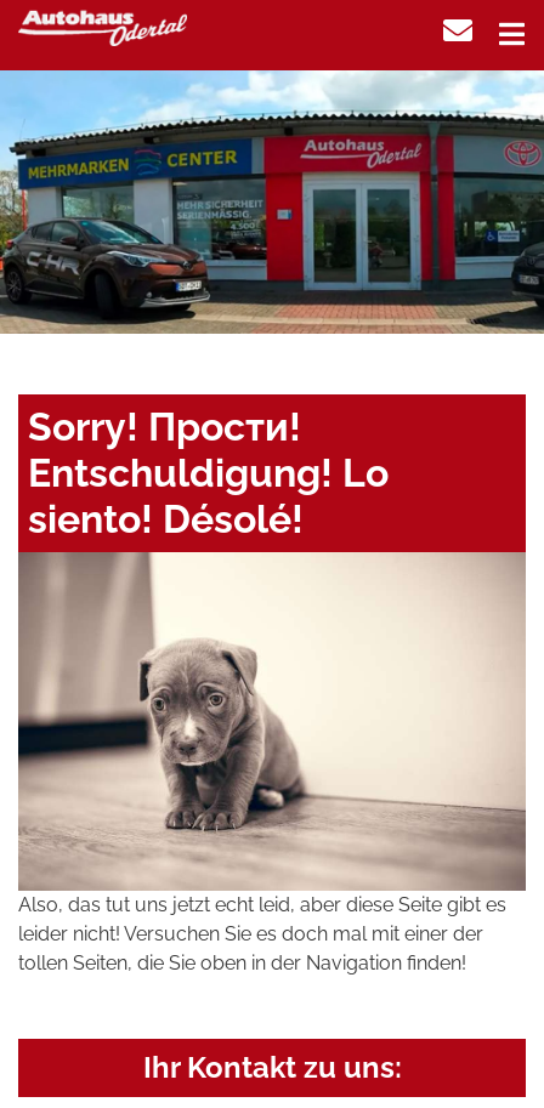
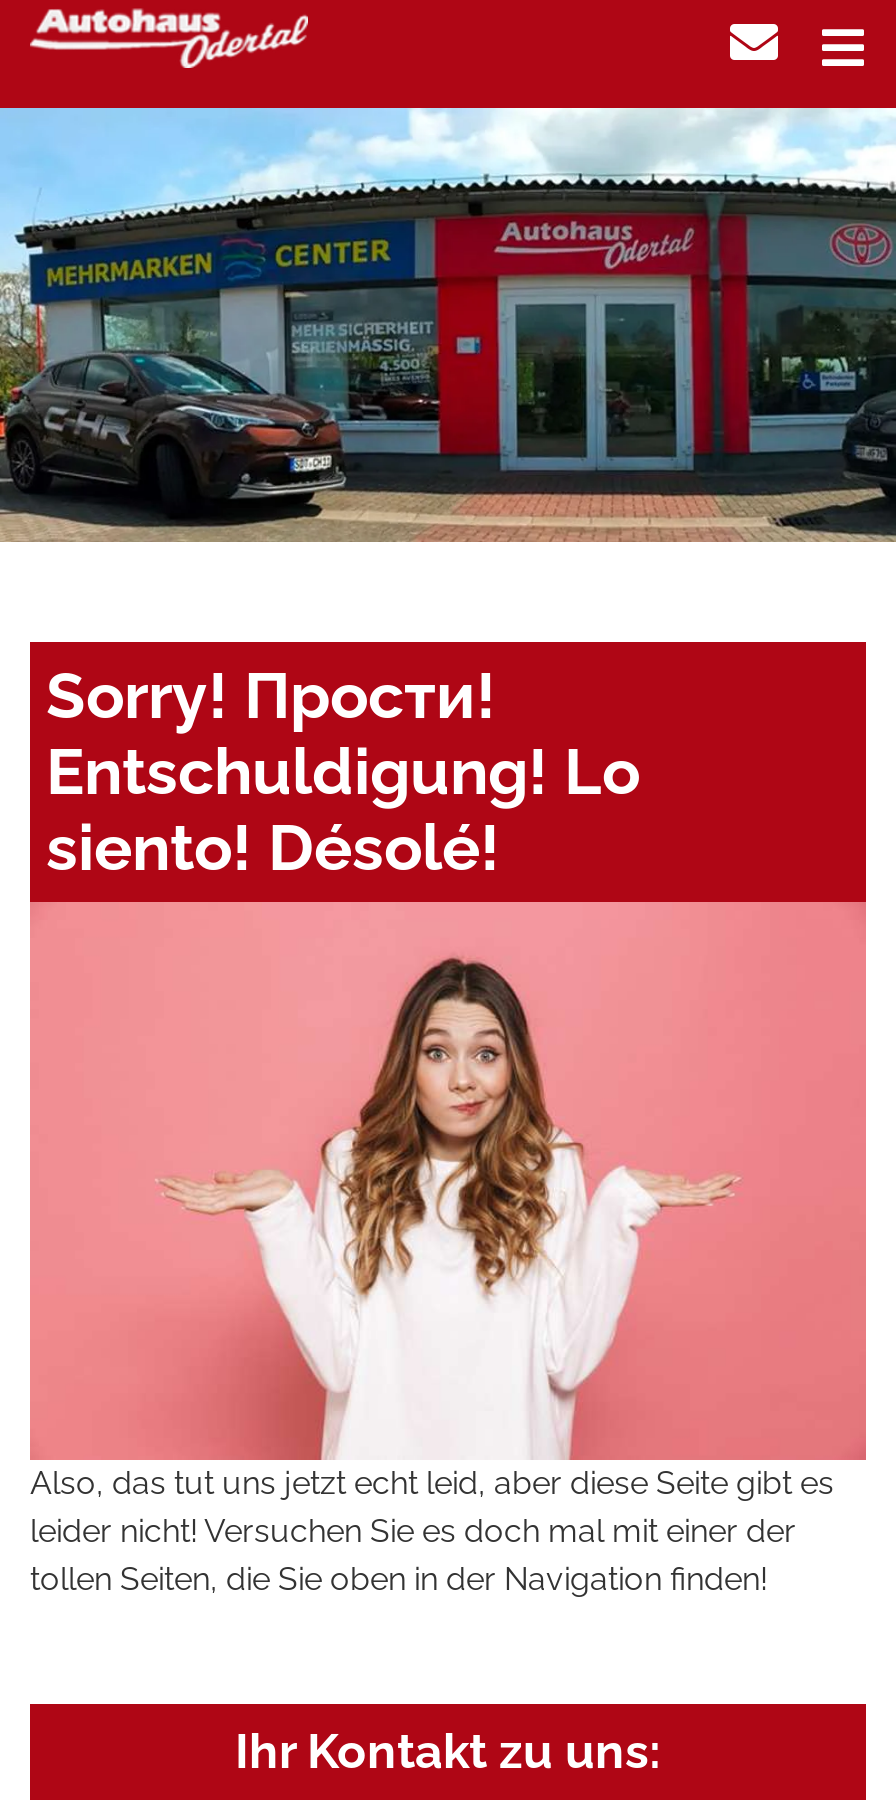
- [image]
+ [image]
